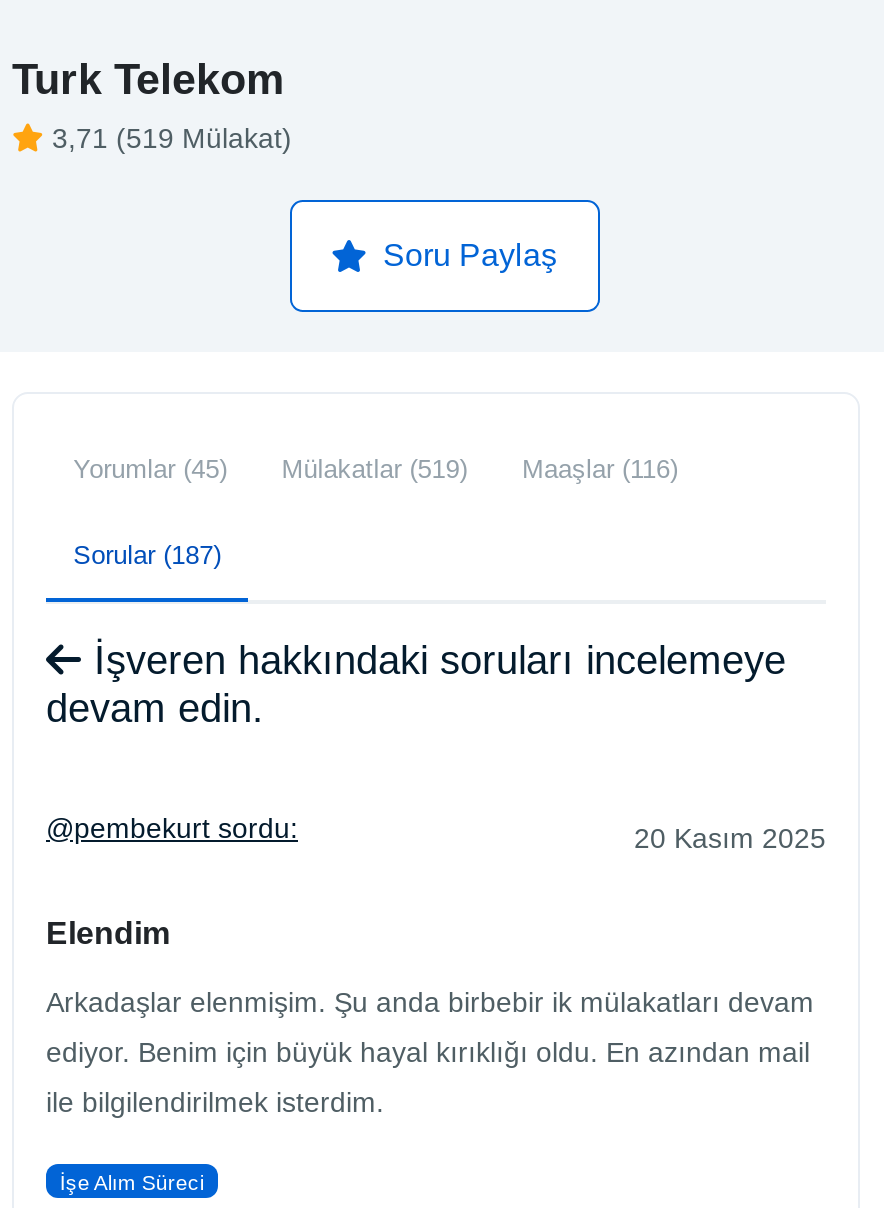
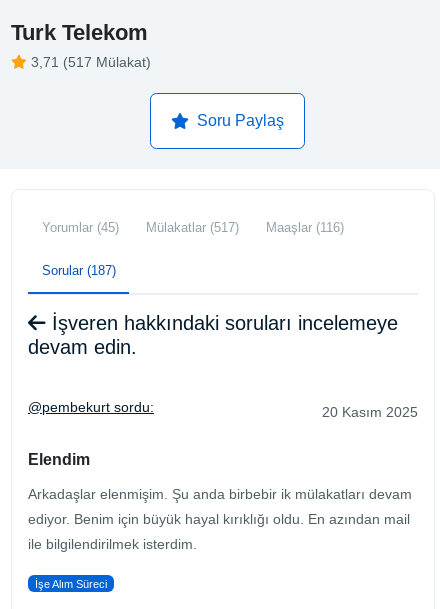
- 3,71 (519 Mülakat)
+ 3,71 (517 Mülakat)

- Yorumlar (45) Mülakatlar (519) Maaşlar (116)
+ Yorumlar (45) Mülakatlar (517) Maaşlar (116)
